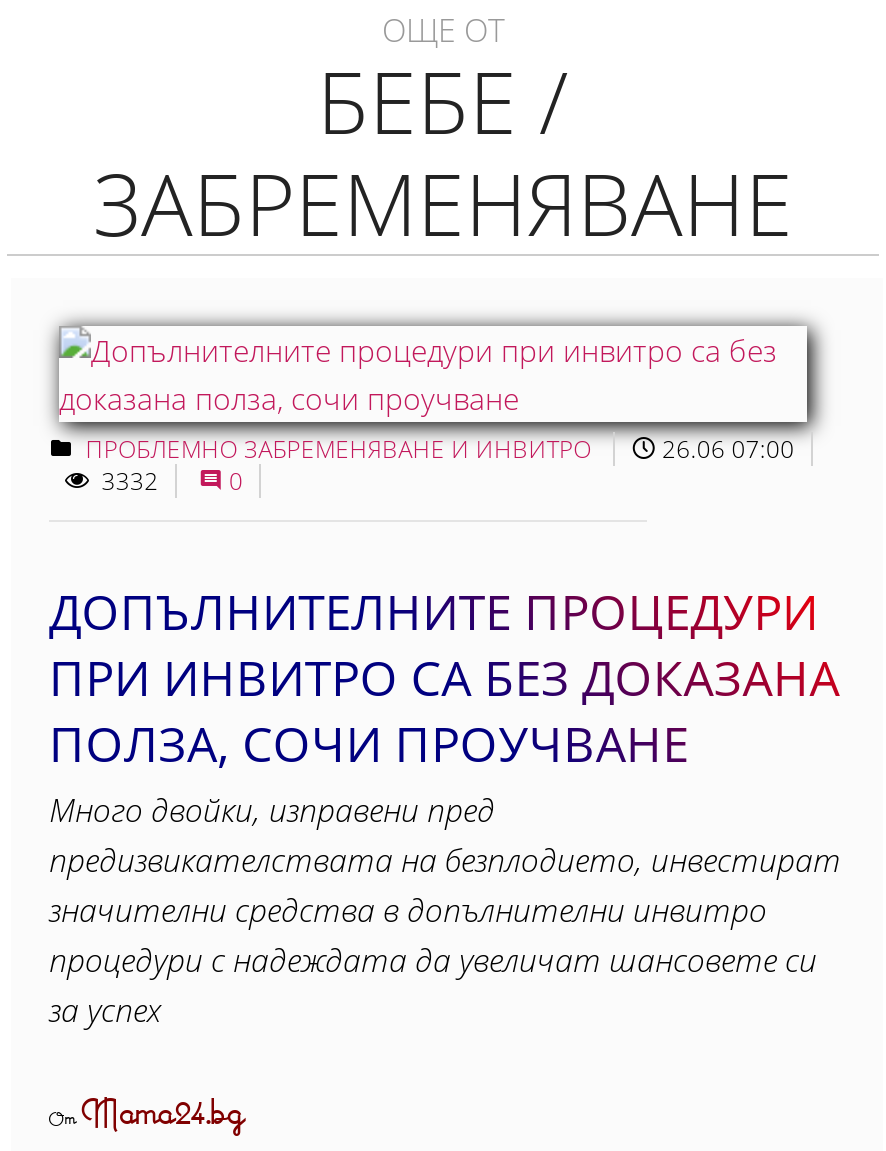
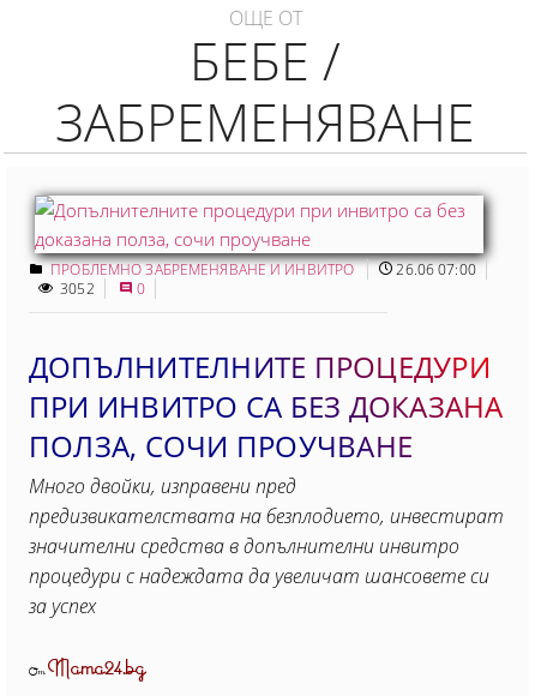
- 3332
+ 3052
